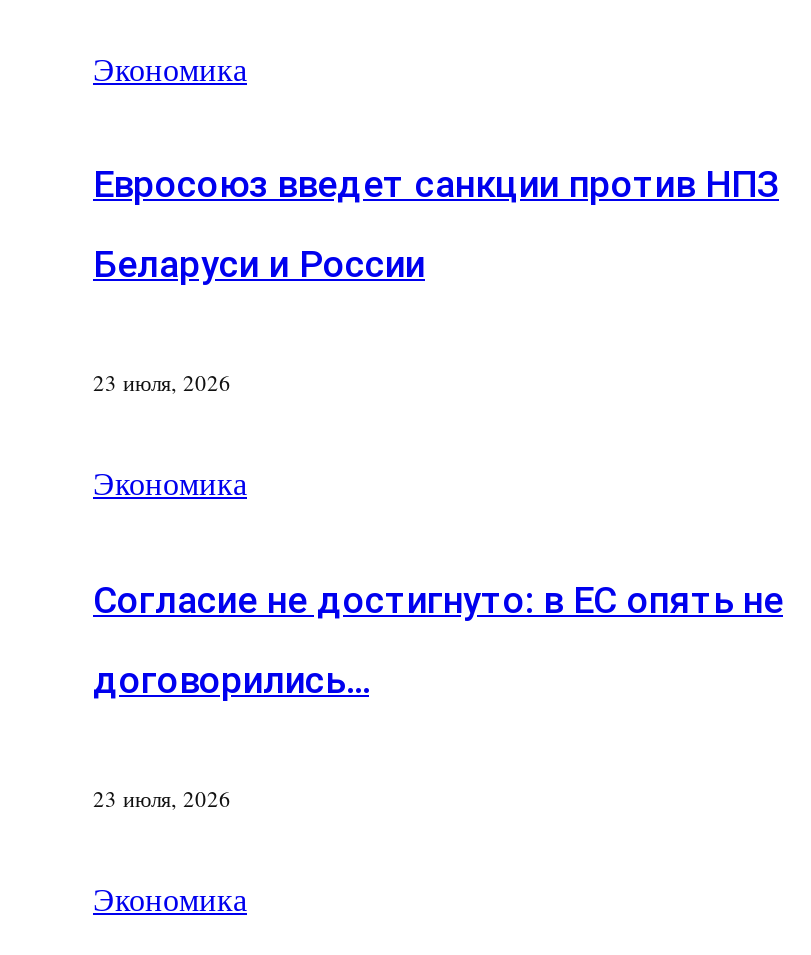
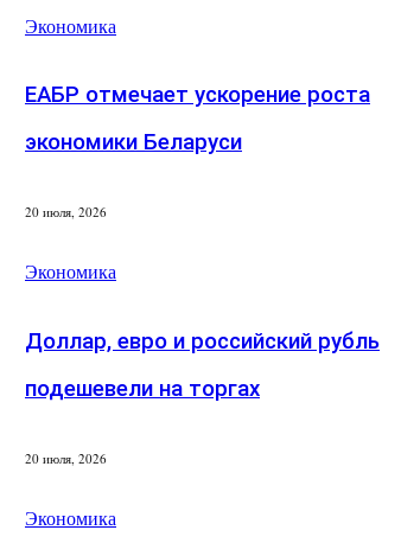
- Евросоюз введет санкции против НПЗ
+ ЕАБР отмечает ускорение роста

- Беларуси и России
+ экономики Беларуси

- 23 июля, 2026
+ 20 июля, 2026

- Согласие не достигнуто: в ЕС опять не
+ Доллар, евро и российский рубль

- договорились…
+ подешевели на торгах

- 23 июля, 2026
+ 20 июля, 2026
